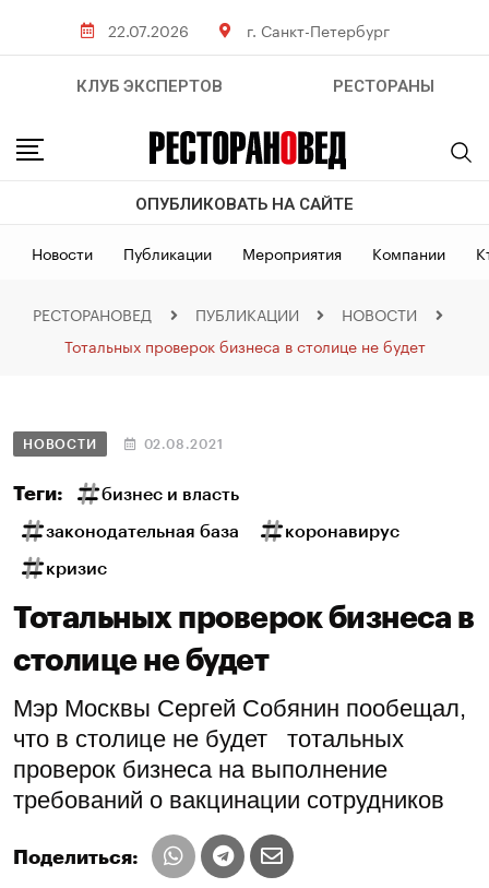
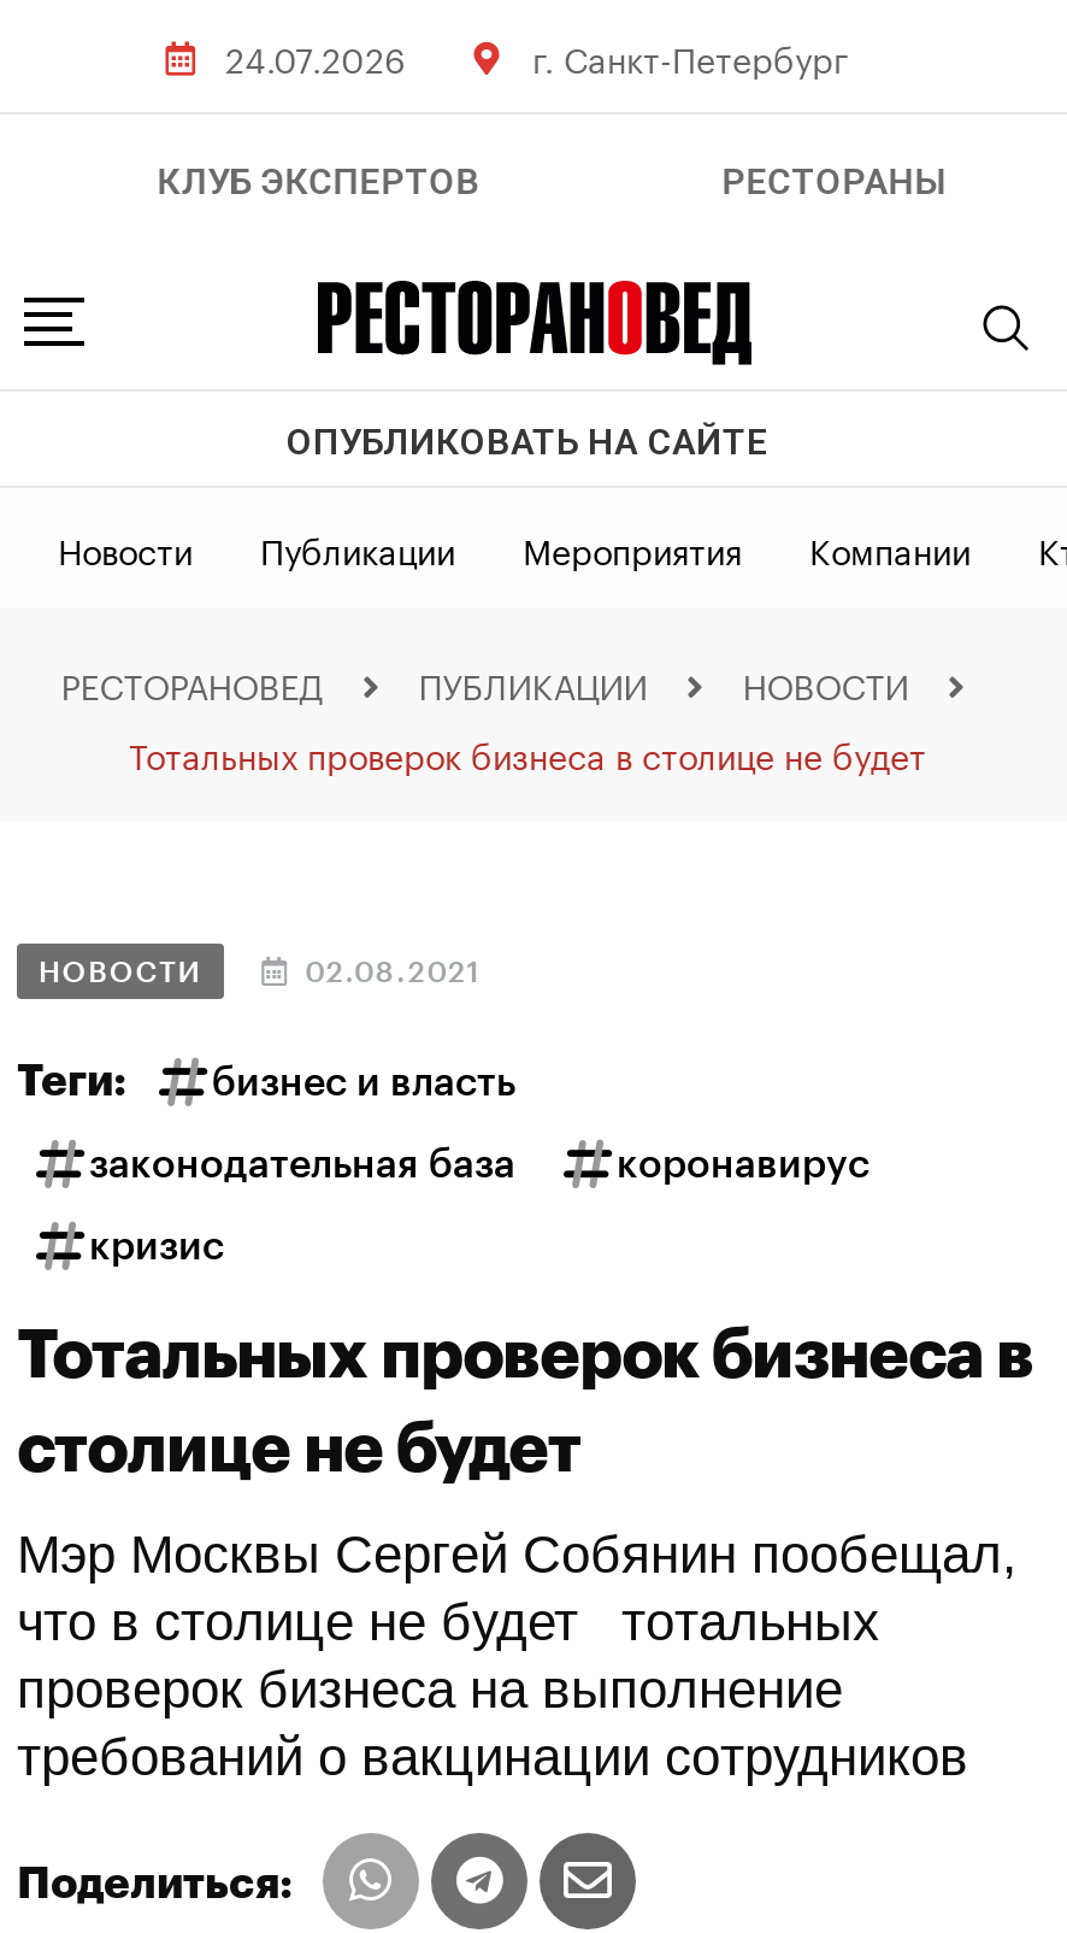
- 22.07.2026
+ 24.07.2026
